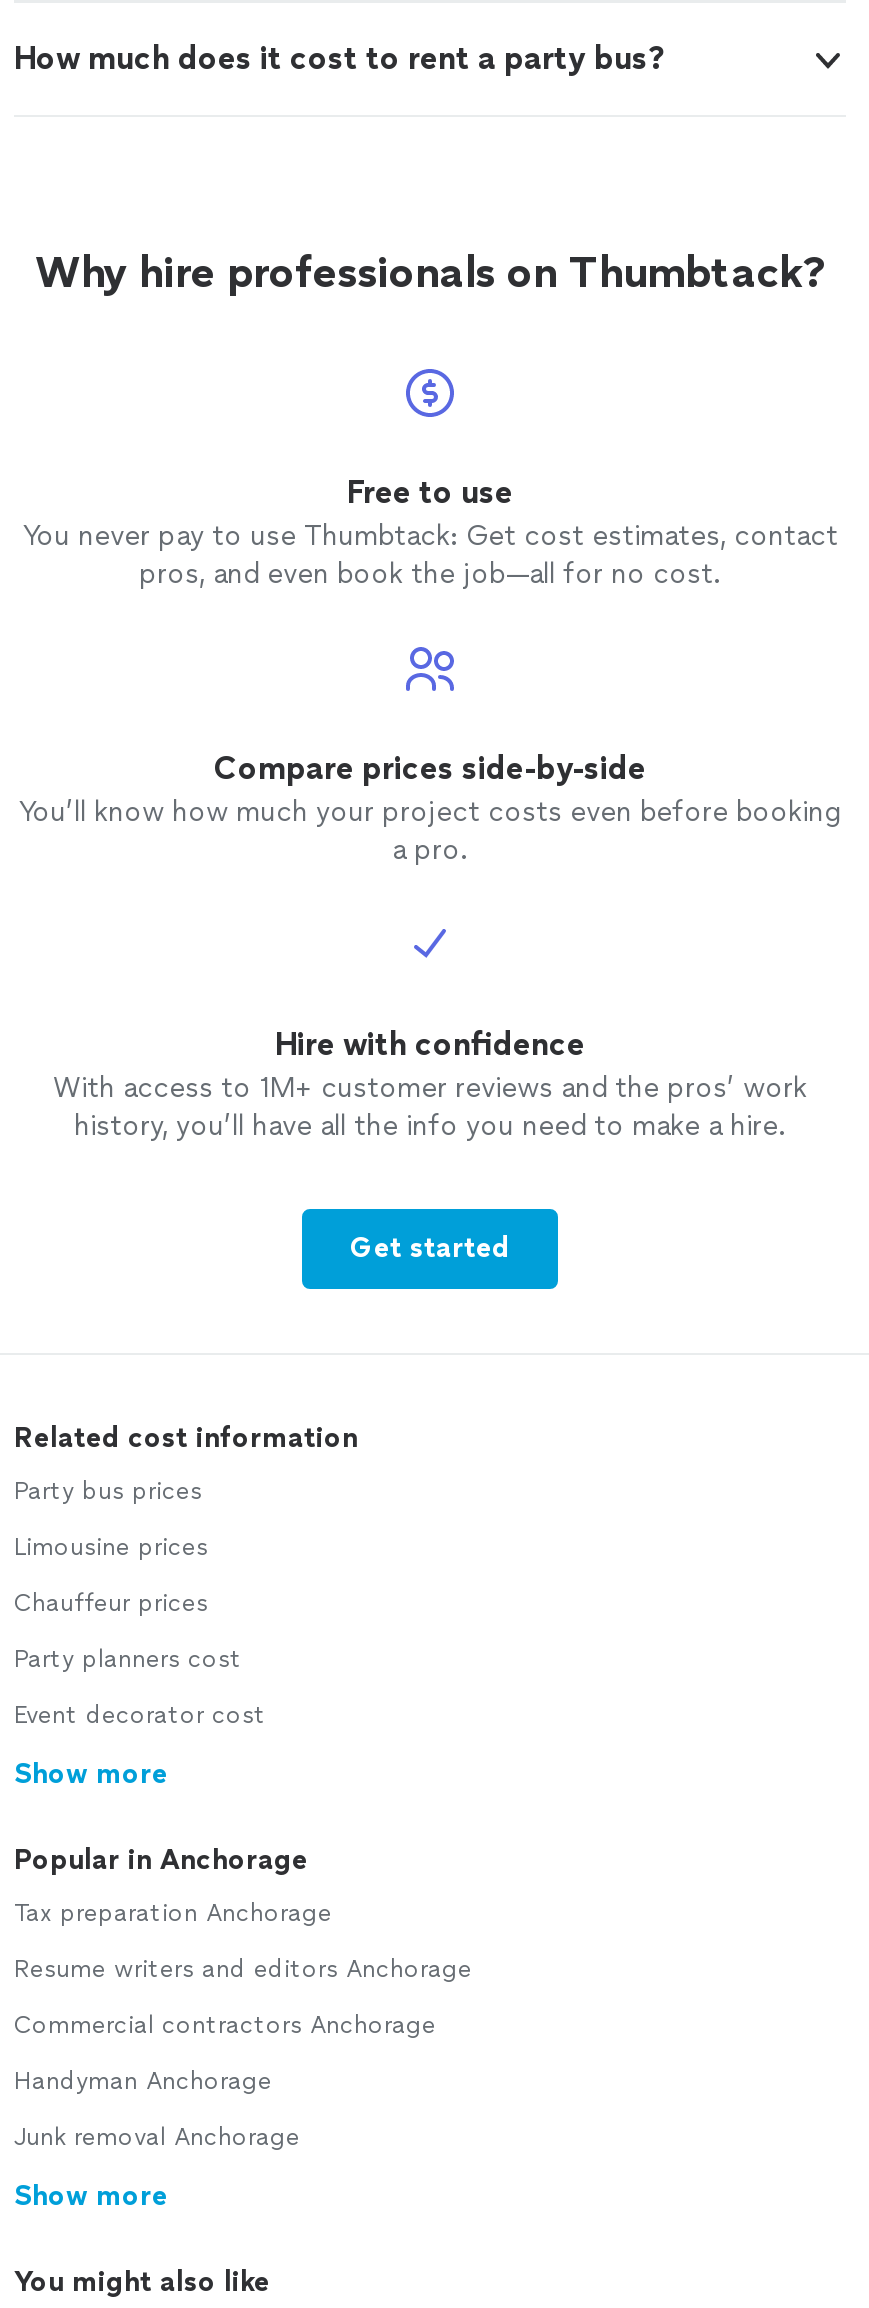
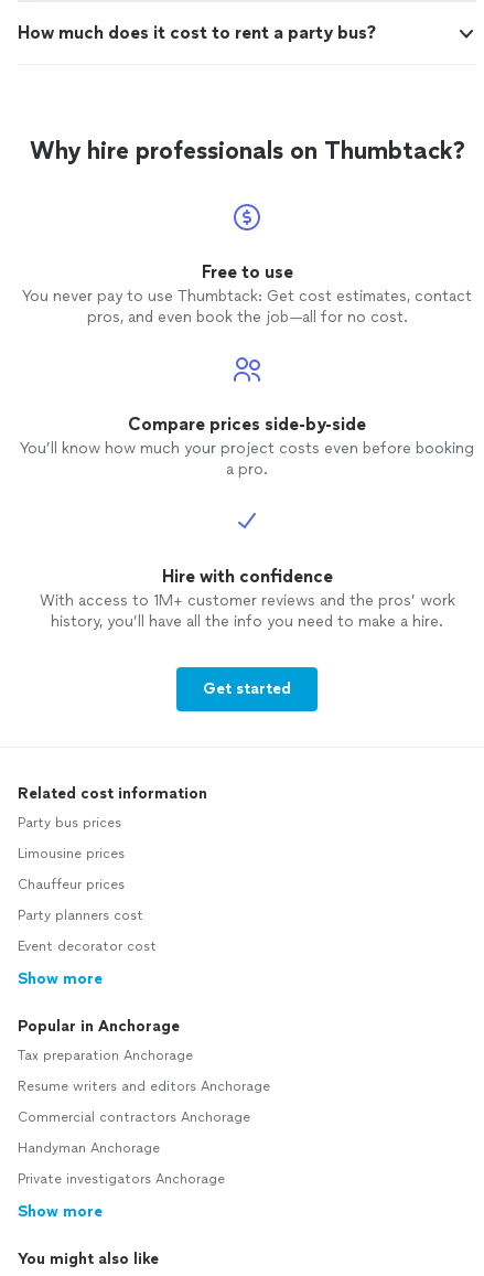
- Junk removal Anchorage
+ Private investigators Anchorage
